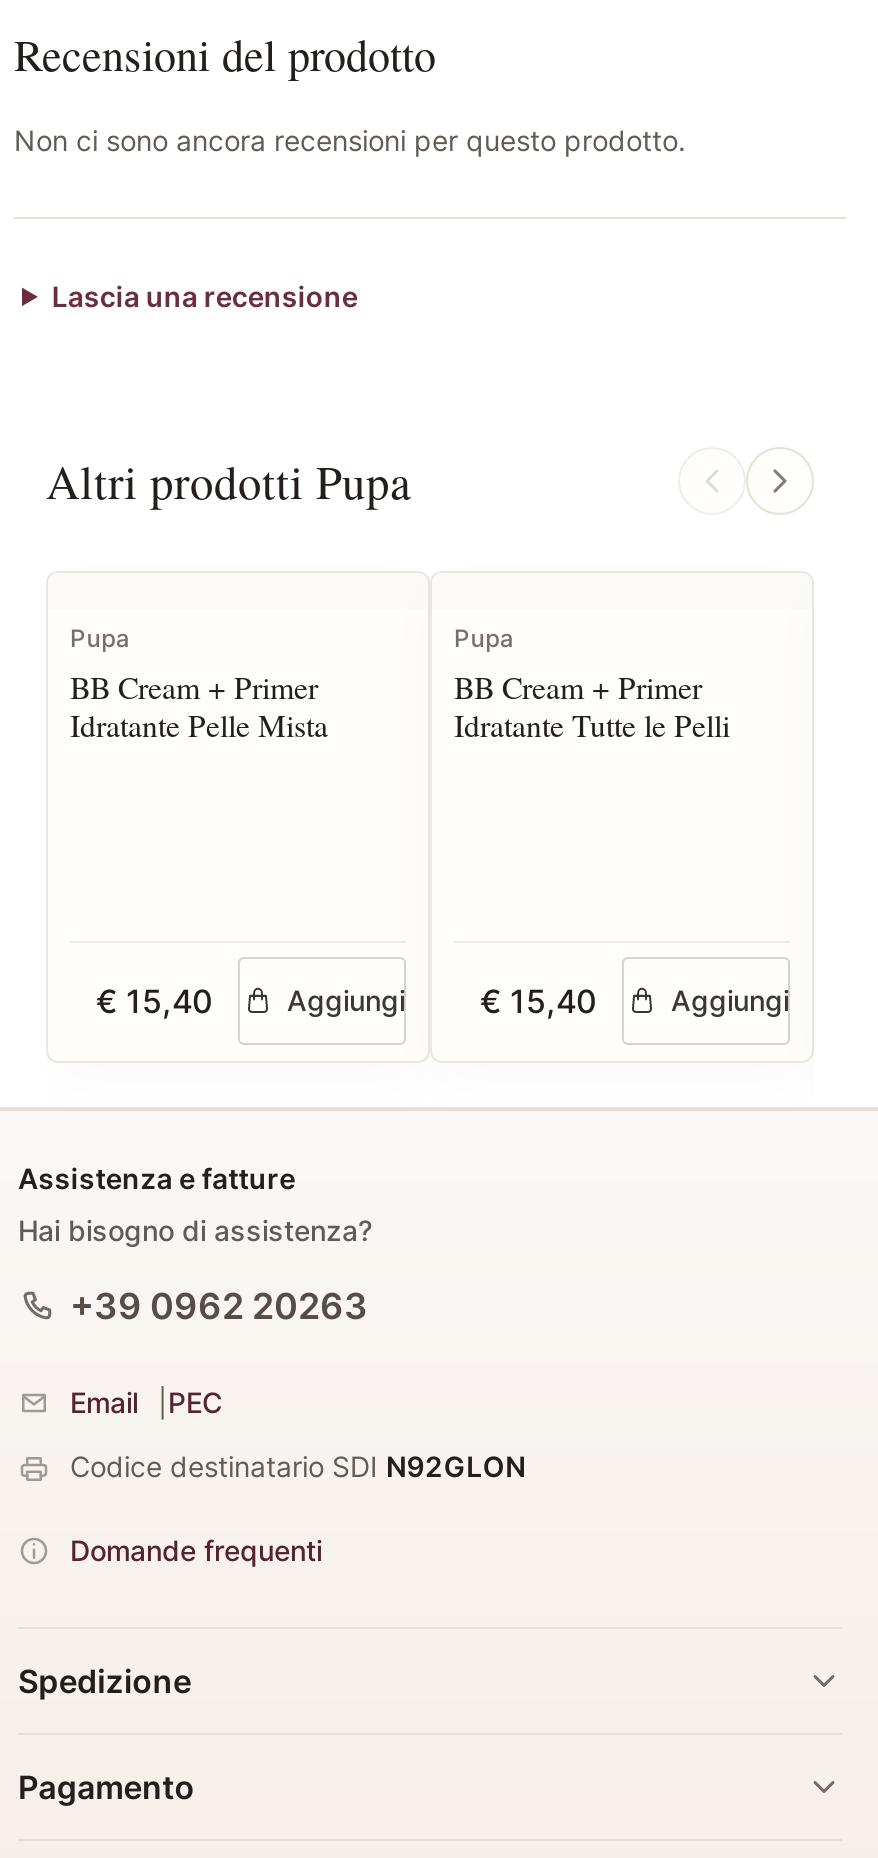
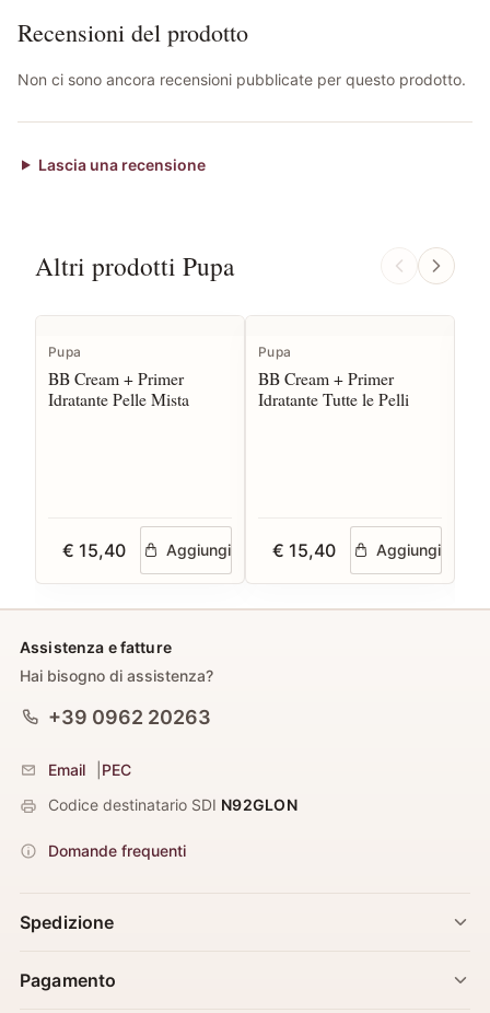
- Non ci sono ancora recensioni per questo prodotto.
+ Non ci sono ancora recensioni pubblicate per questo prodotto.
